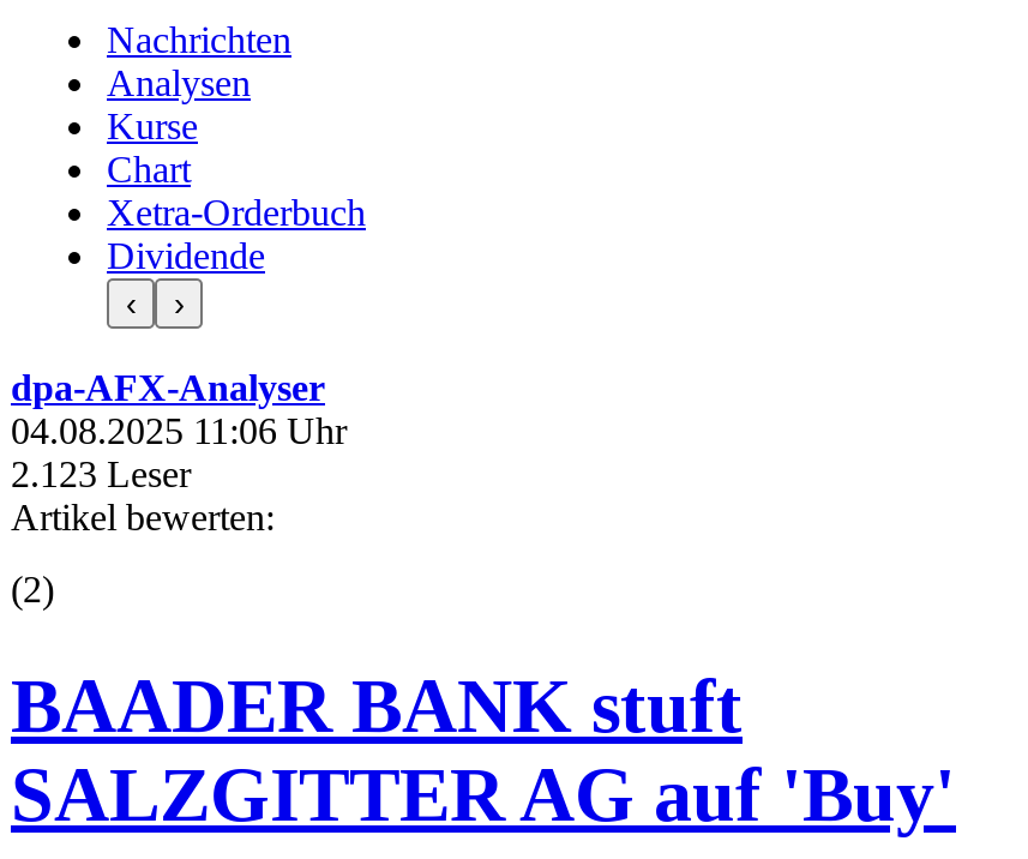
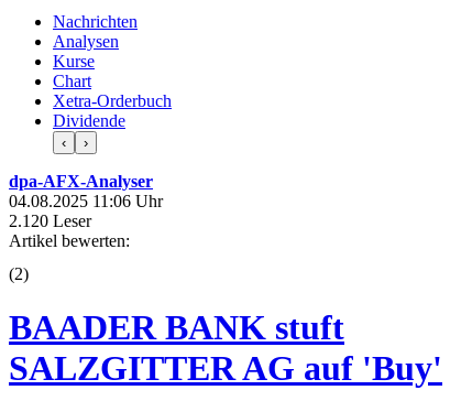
- 2.123 Leser
+ 2.120 Leser
